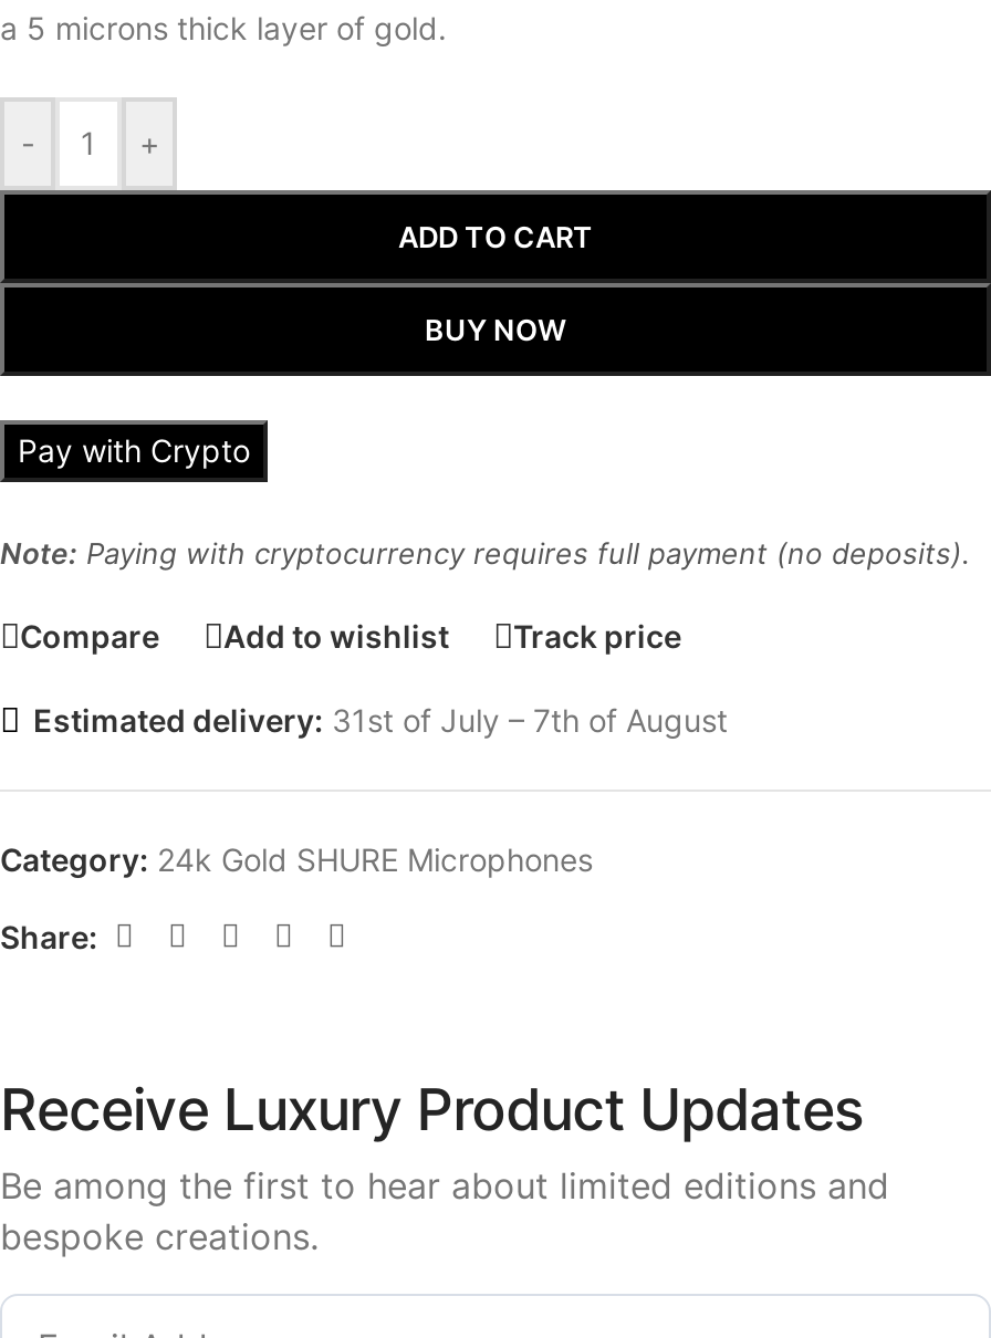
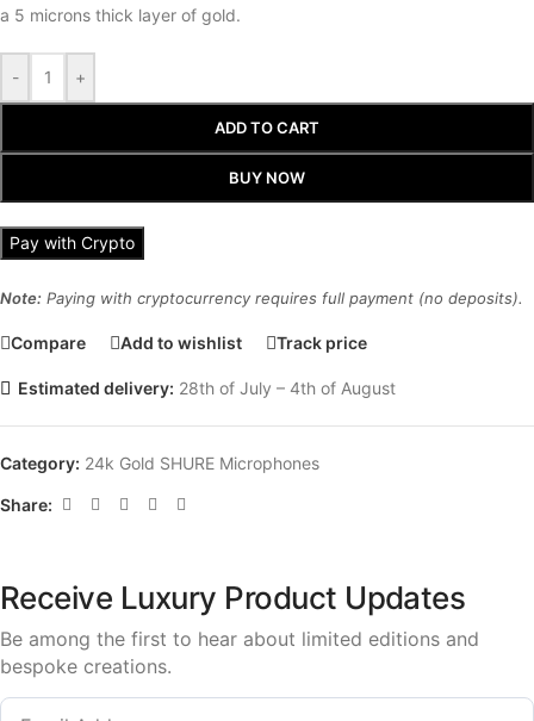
- Estimated delivery: 31st of July – 7th of August
+ Estimated delivery: 28th of July – 4th of August
